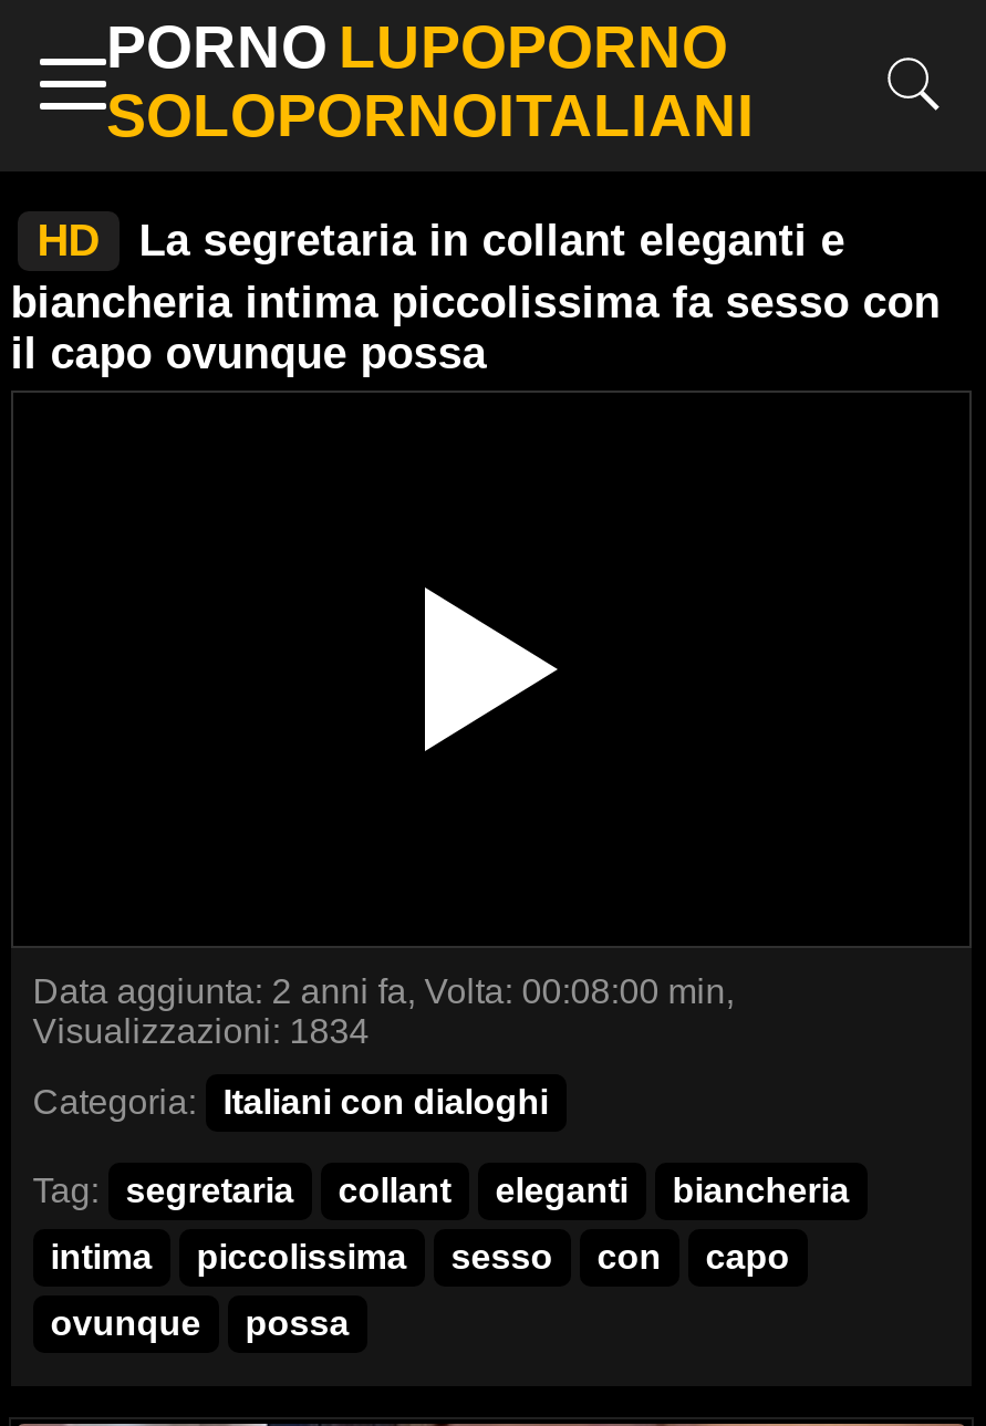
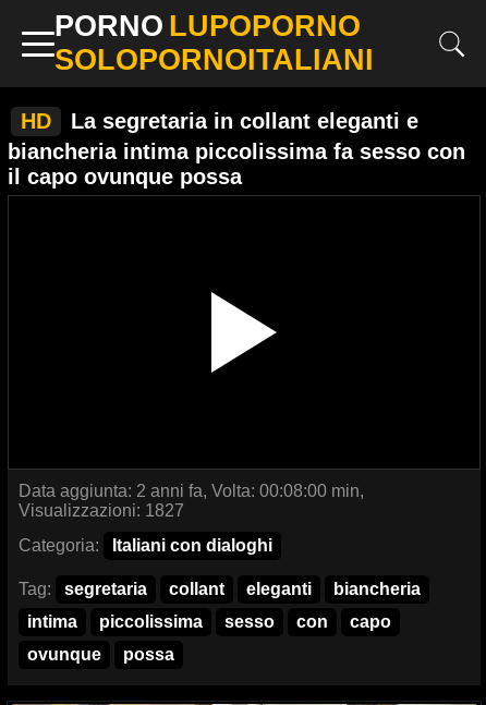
- Visualizzazioni: 1834
+ Visualizzazioni: 1827
